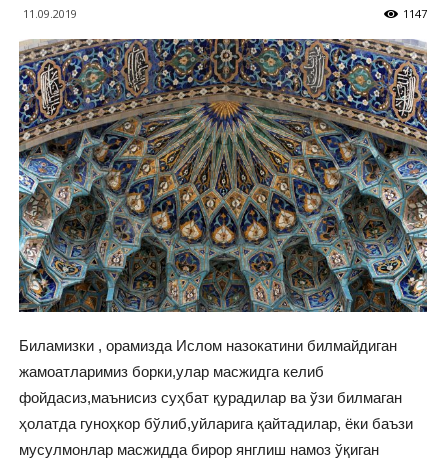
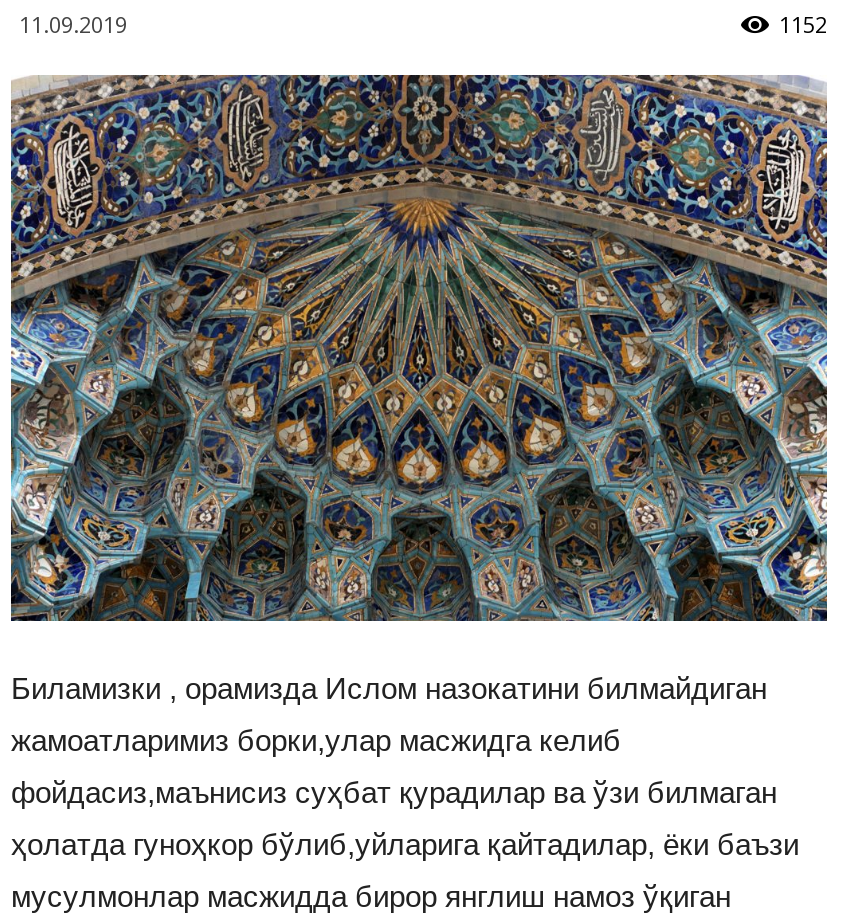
- 1147
+ 1152
